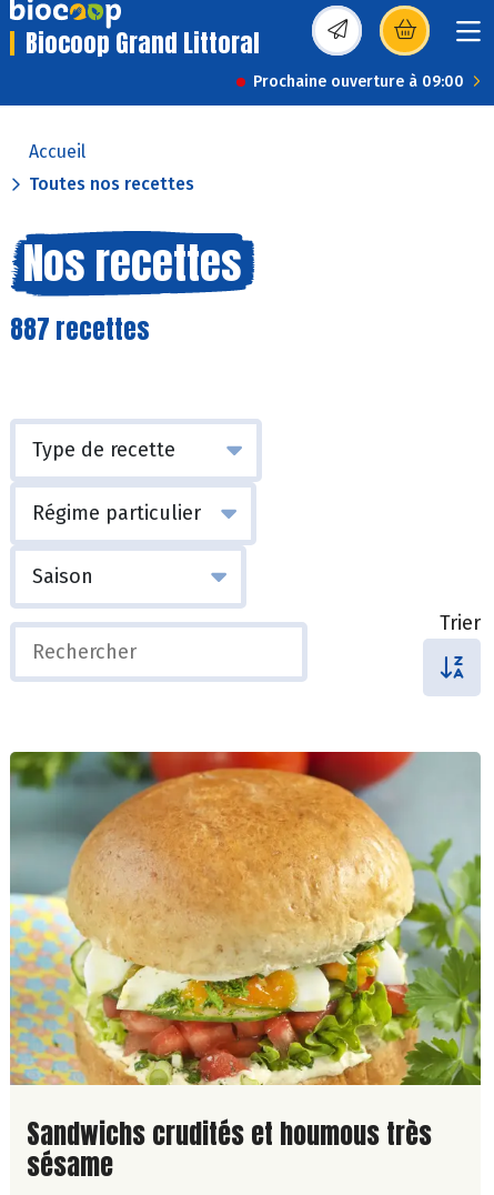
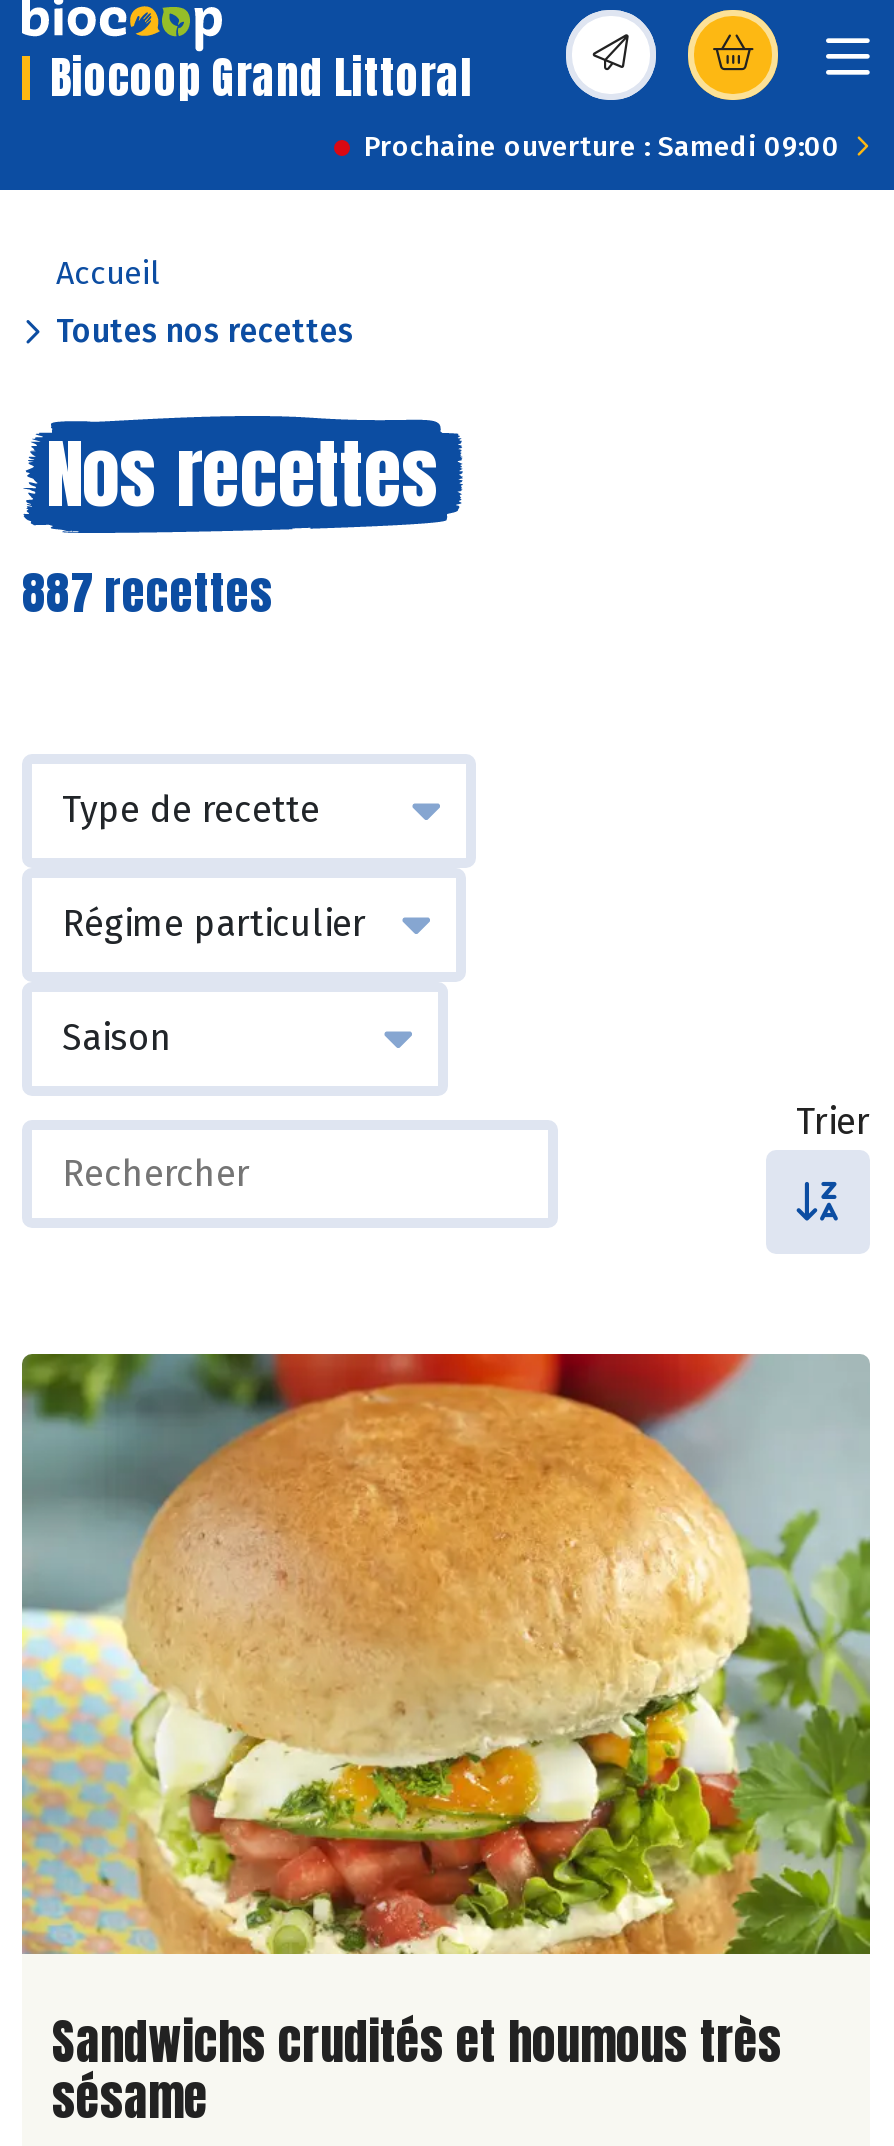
- Prochaine ouverture à 09:00
+ Prochaine ouverture : Samedi 09:00
